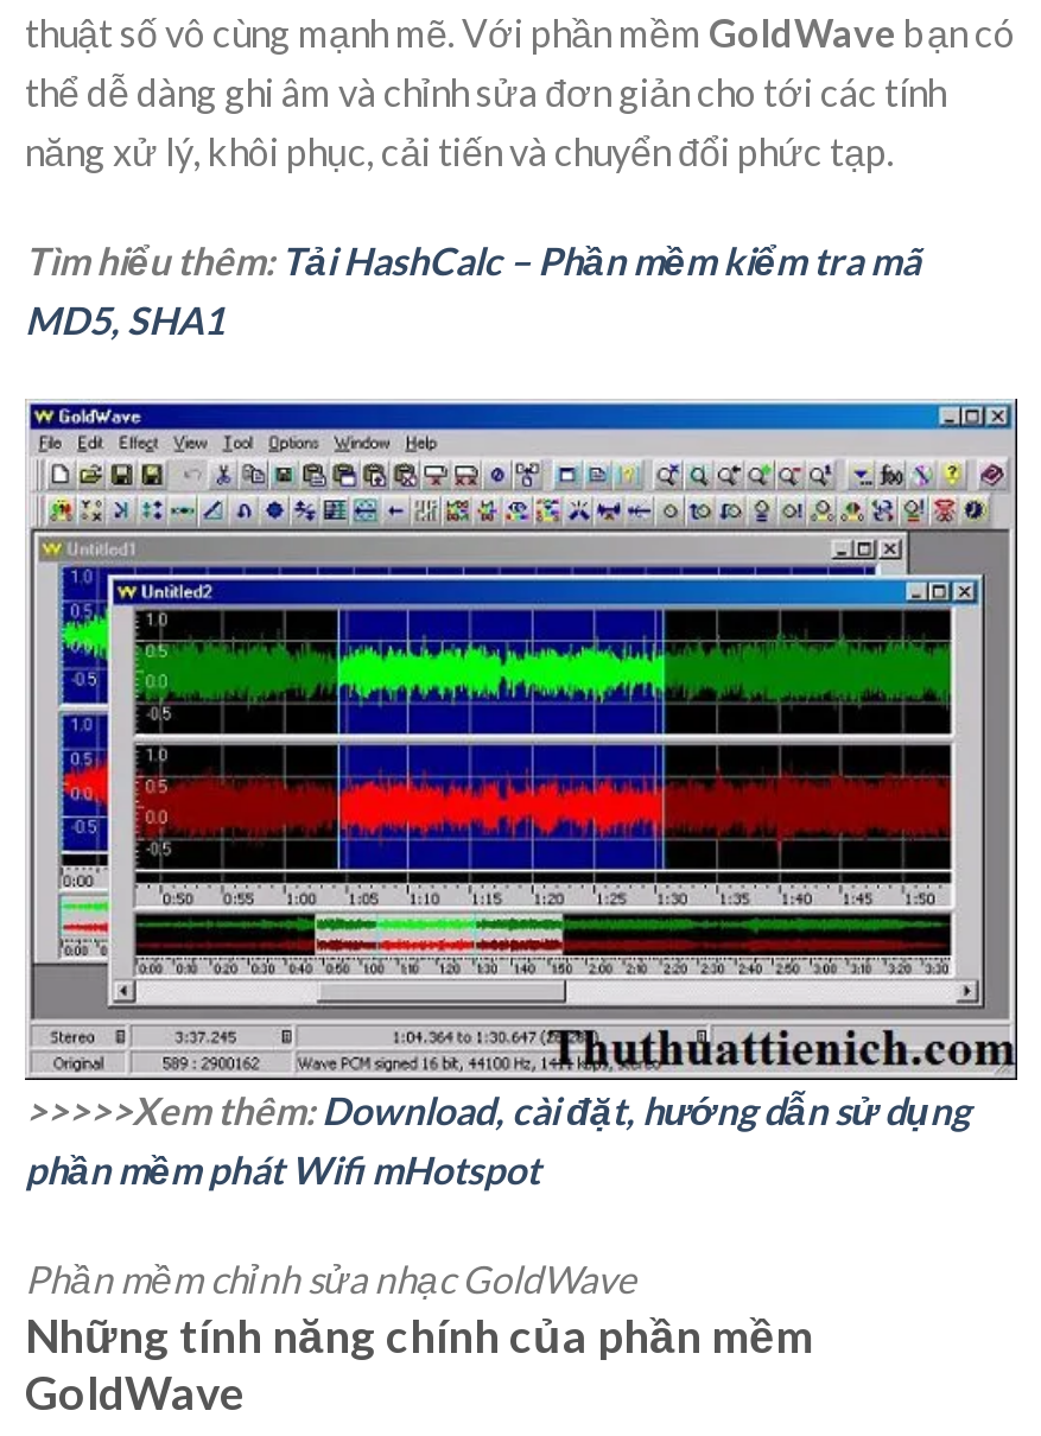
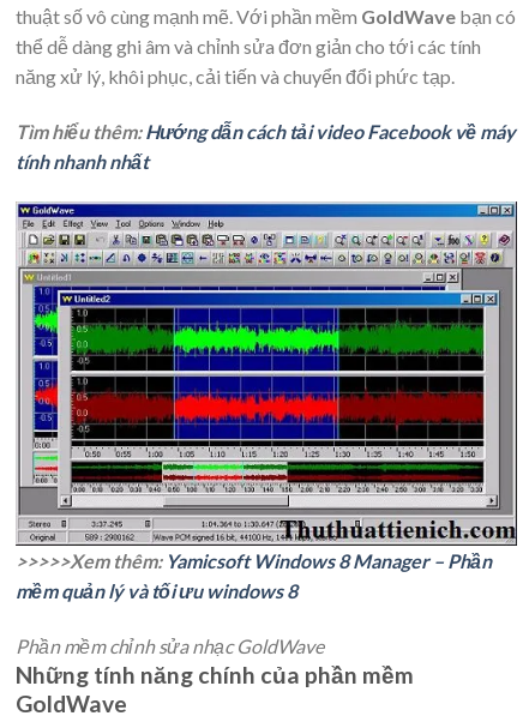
- Tìm hiểu thêm: Tải HashCalc – Phần mềm kiểm tra mã
- MD5, SHA1
+ Tìm hiểu thêm: Hướng dẫn cách tải video Facebook về máy
+ tính nhanh nhất

- >>>>>Xem thêm: Download, cài đặt, hướng dẫn sử dụng
- phần mềm phát Wifi mHotspot
+ >>>>>Xem thêm: Yamicsoft Windows 8 Manager – Phần
+ mềm quản lý và tối ưu windows 8
